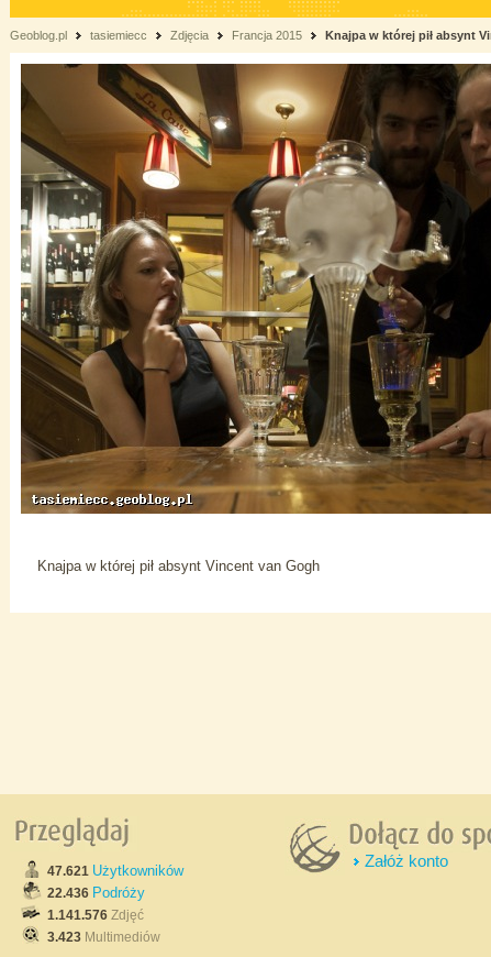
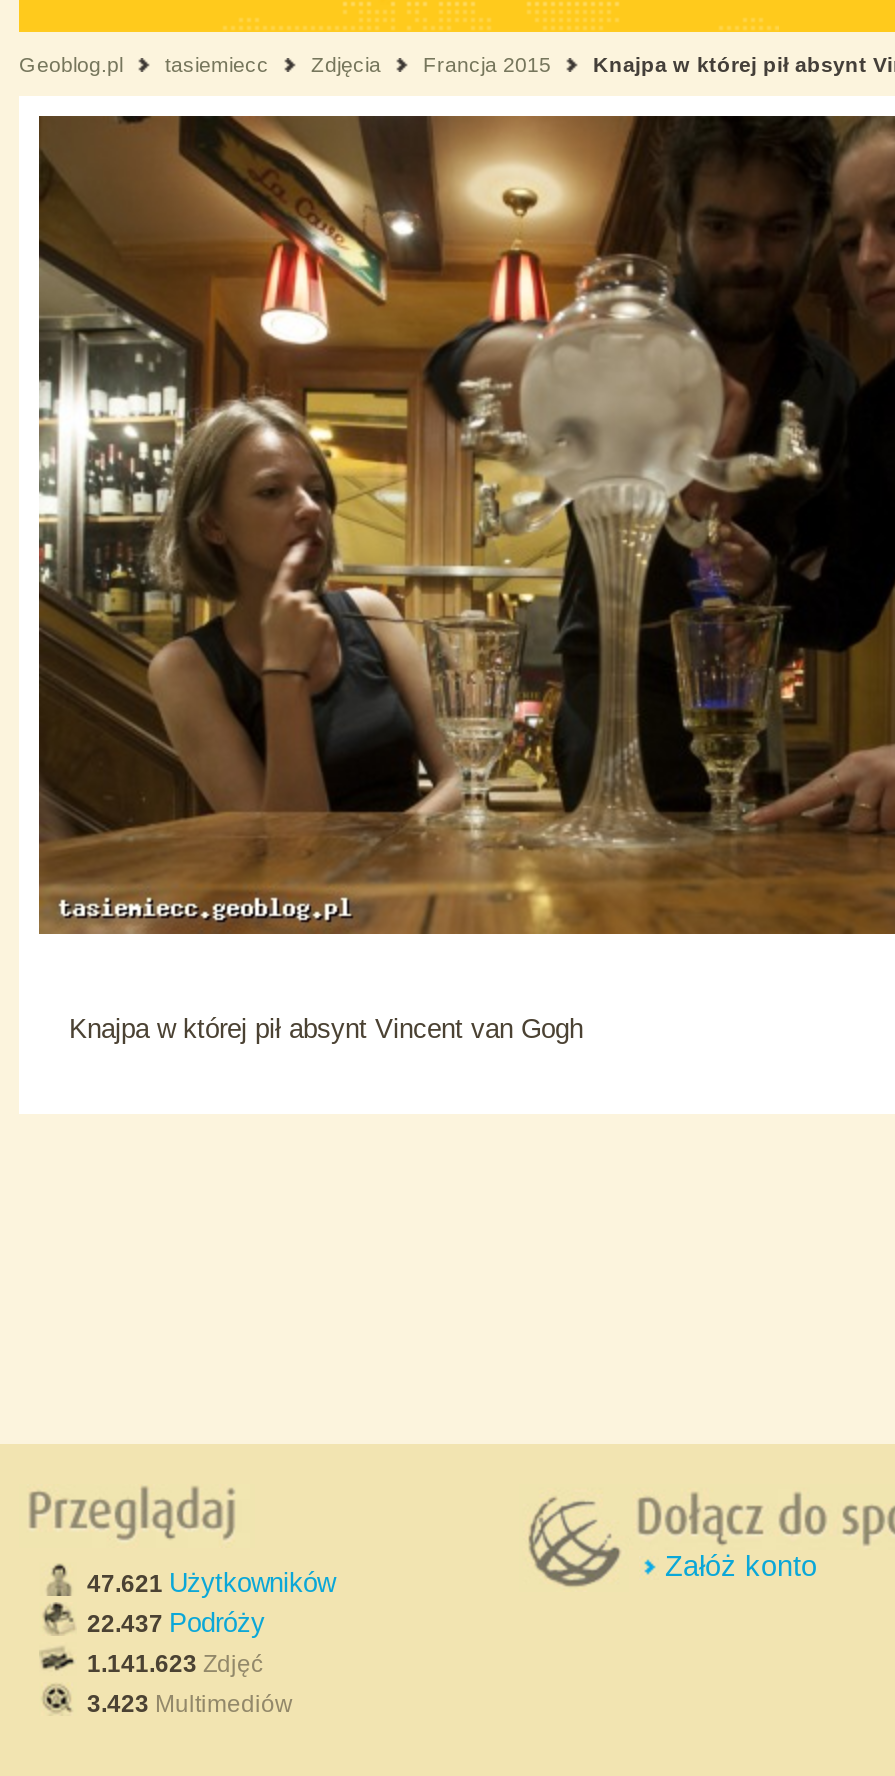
- 22.436 Podróży
+ 22.437 Podróży

- 1.141.576 Zdjęć
+ 1.141.623 Zdjęć
